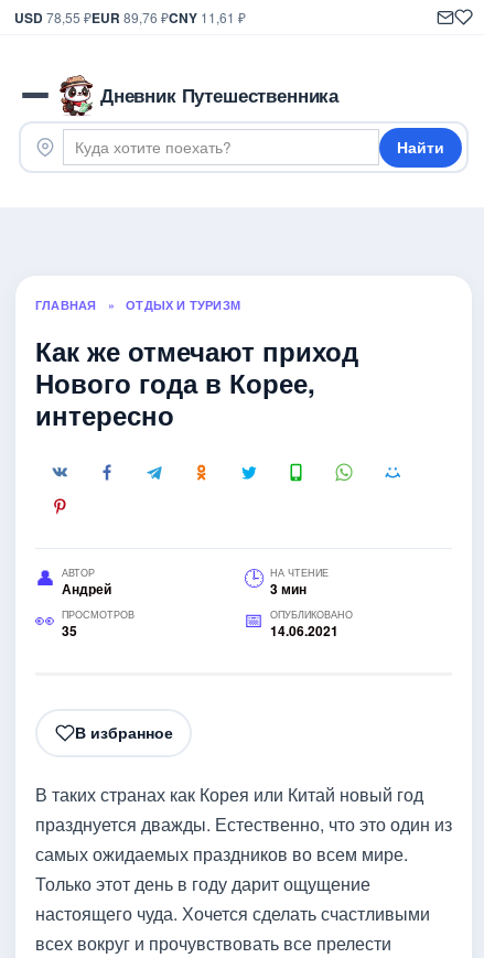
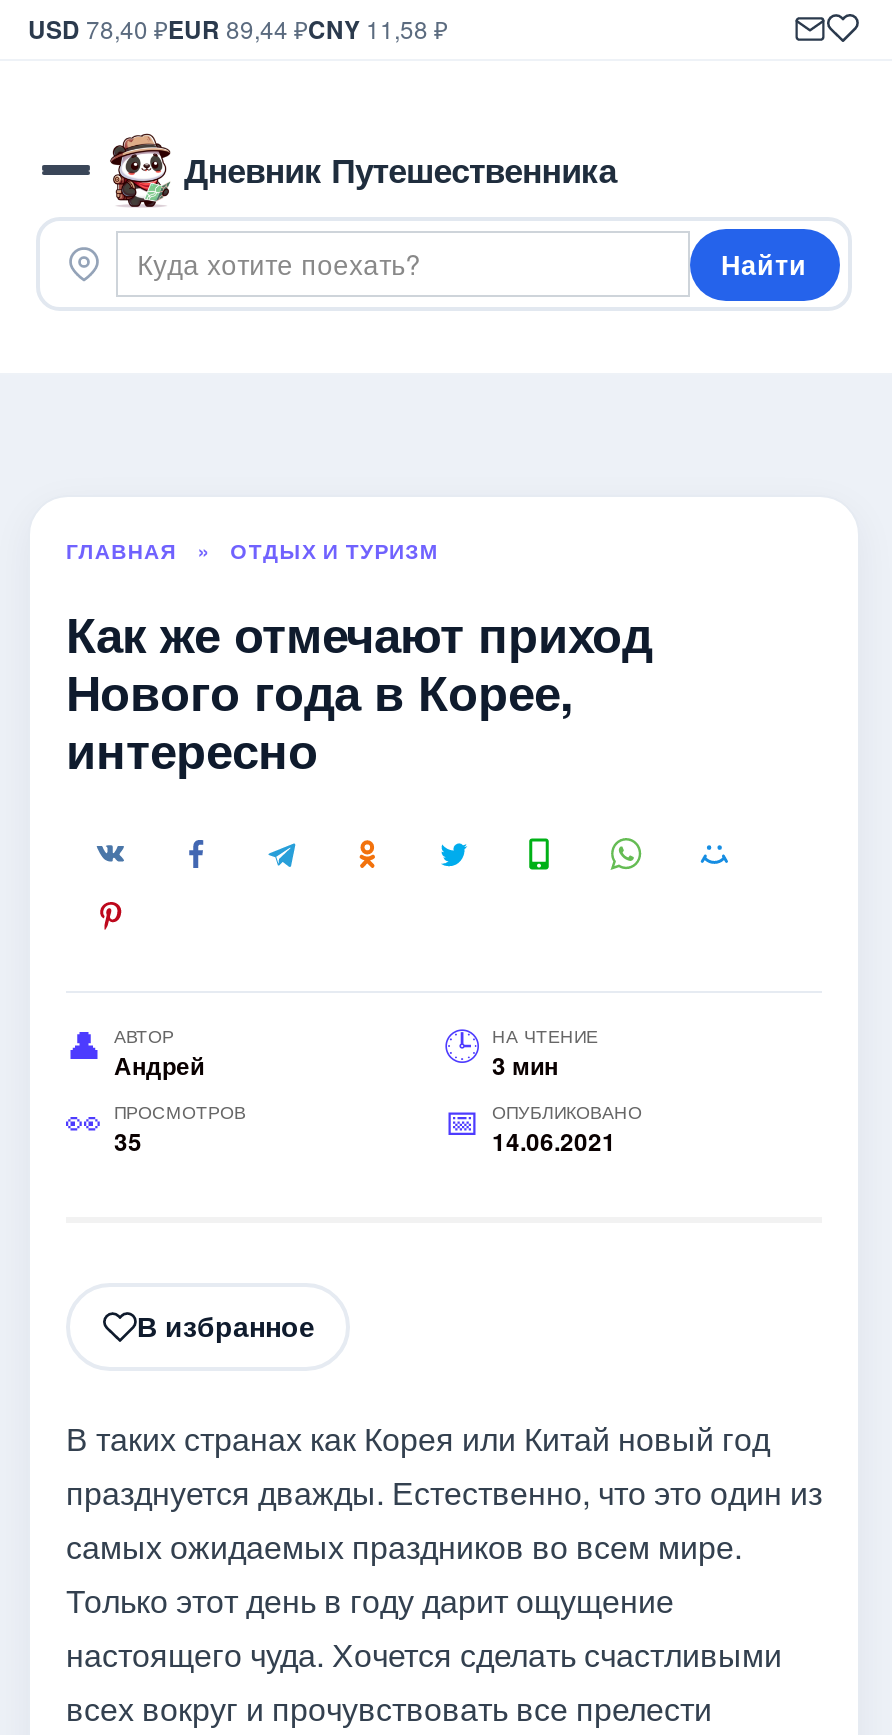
- USD 78,55 ₽EUR 89,76 ₽CNY 11,61 ₽
+ USD 78,40 ₽EUR 89,44 ₽CNY 11,58 ₽
